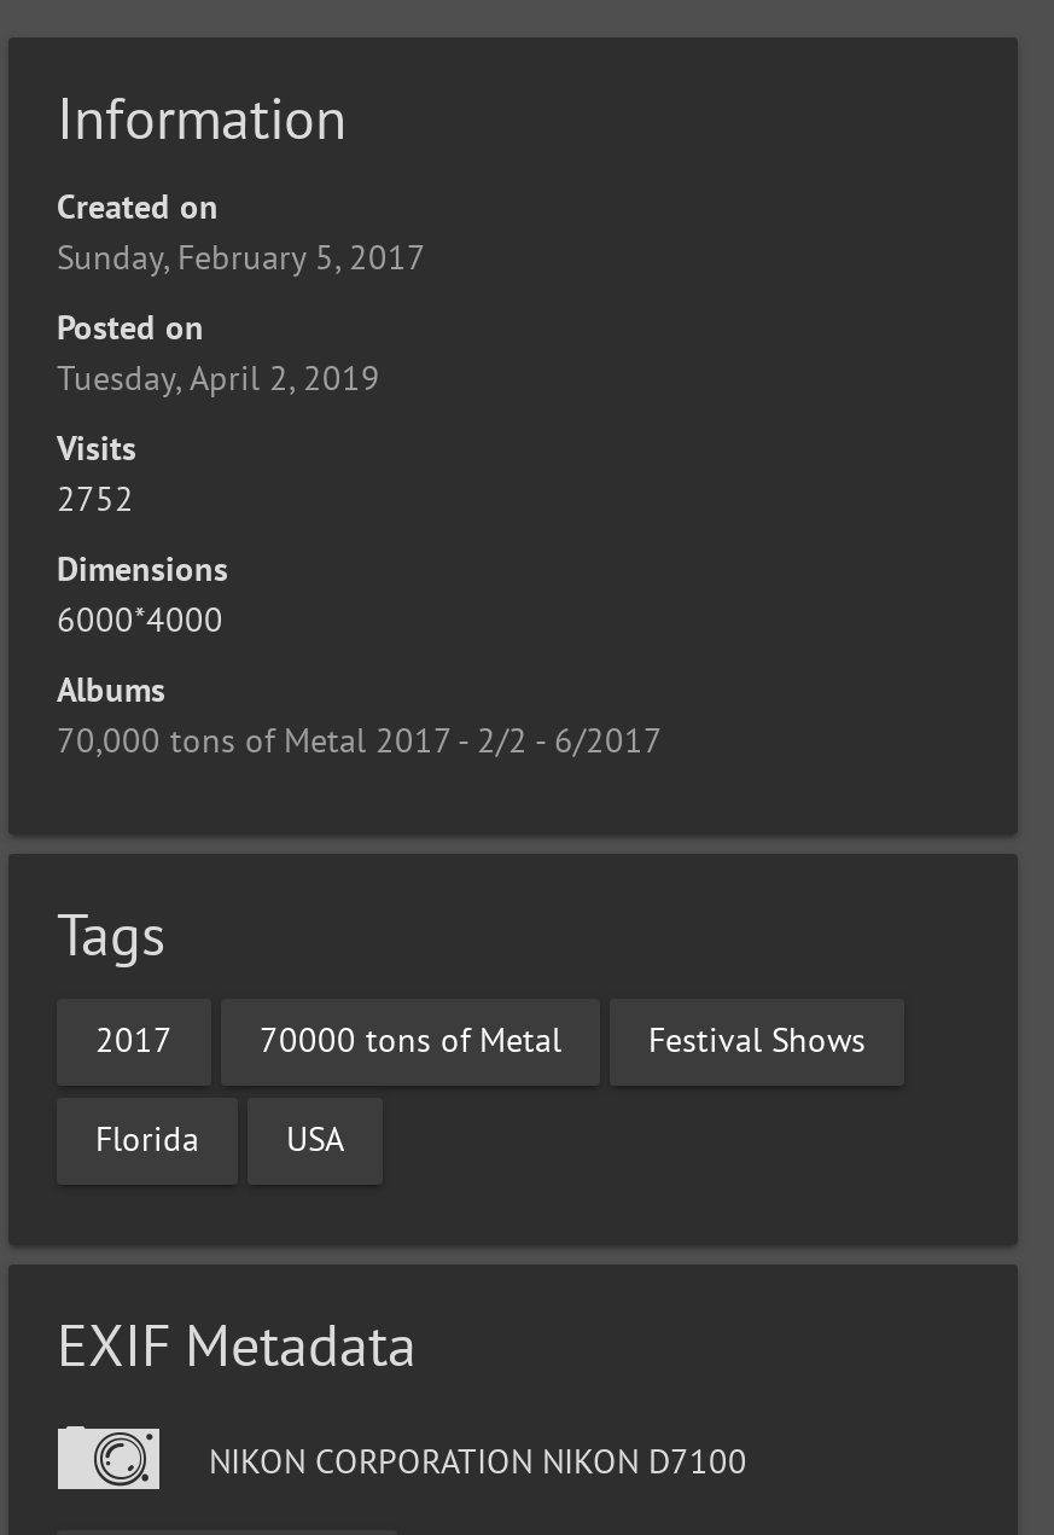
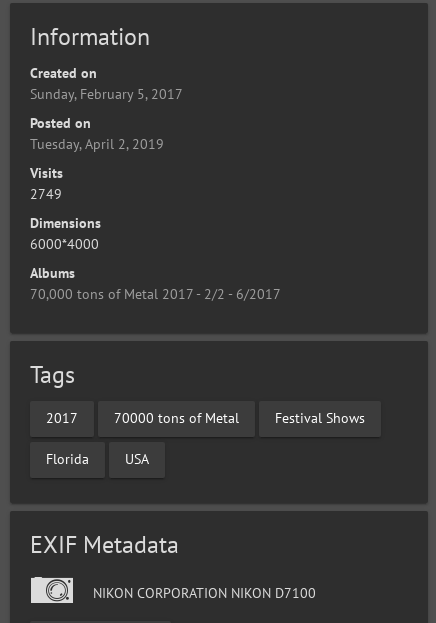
- 2752
+ 2749
